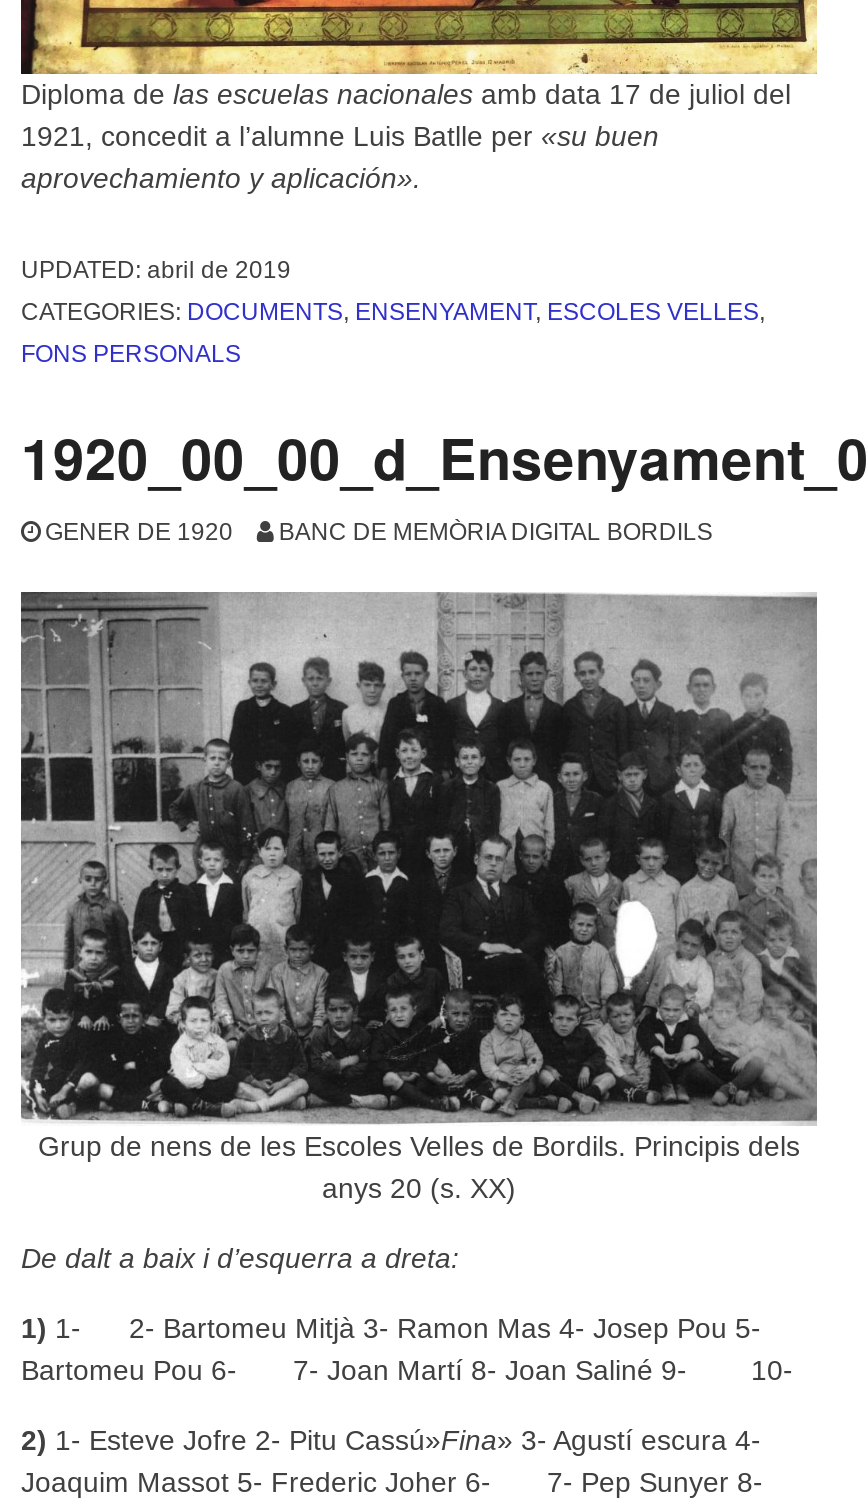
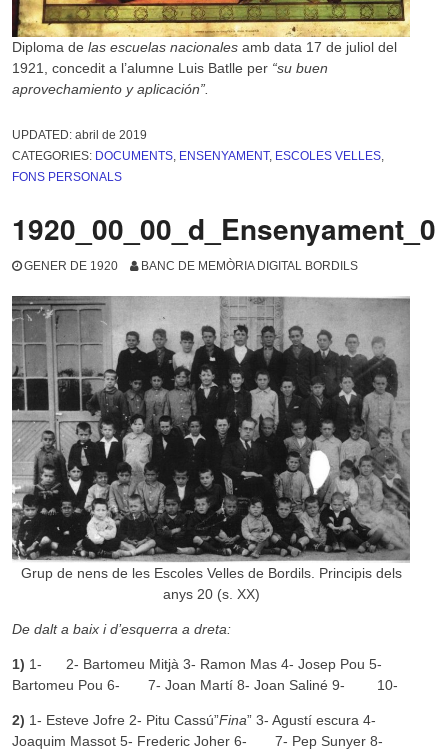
- 1921, concedit a l’alumne Luis Batlle per «su buen
+ 1921, concedit a l’alumne Luis Batlle per “su buen

- aprovechamiento y aplicación».
+ aprovechamiento y aplicación”.

- 2) 1- Esteve Jofre 2- Pitu Cassú»Fina» 3- Agustí escura 4-
+ 2) 1- Esteve Jofre 2- Pitu Cassú”Fina” 3- Agustí escura 4-
